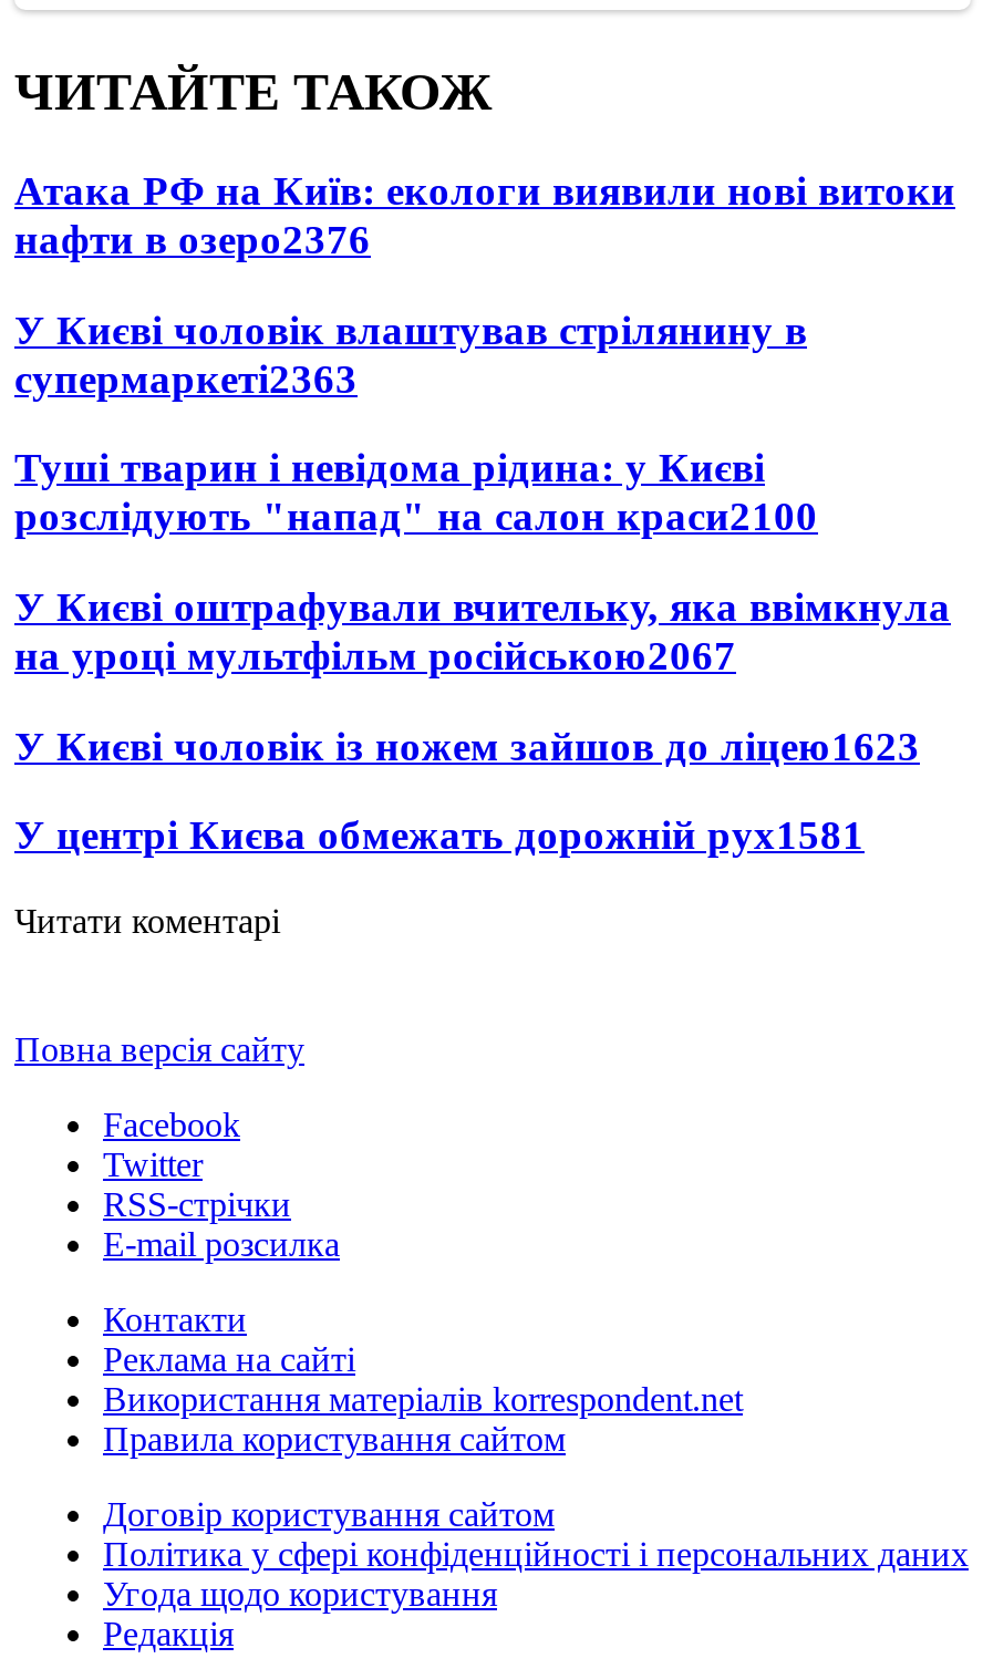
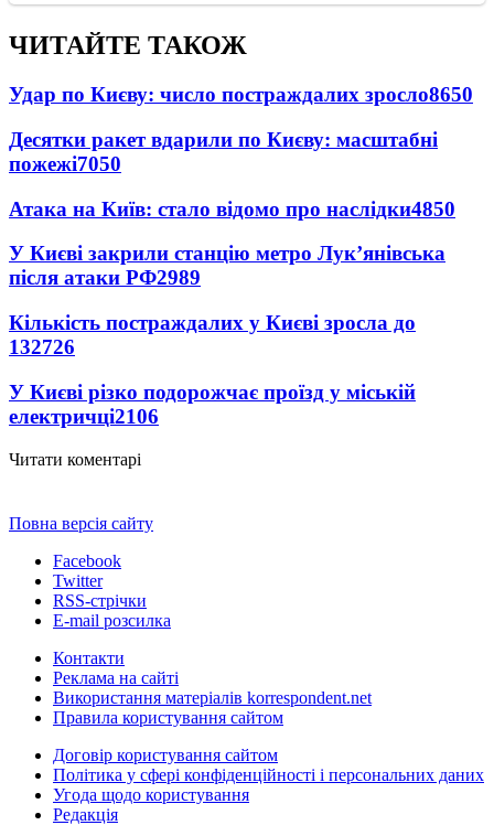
- Атака РФ на Київ: екологи виявили нові витоки
- нафти в озеро2376
+ Удар по Києву: число постраждалих зросло8650

- У Києві чоловік влаштував стрілянину в
- супермаркеті2363
+ Десятки ракет вдарили по Києву: масштабні
+ пожежі7050

- Туші тварин і невідома рідина: у Києві
- розслідують "напад" на салон краси2100
+ Атака на Київ: стало відомо про наслідки4850

- У Києві оштрафували вчительку, яка ввімкнула
- на уроці мультфільм російською2067
+ У Києві закрили станцію метро Лук’янівська
+ після атаки РФ2989

- У Києві чоловік із ножем зайшов до ліцею1623
+ Кількість постраждалих у Києві зросла до
+ 132726

- У центрі Києва обмежать дорожній рух1581
+ У Києві різко подорожчає проїзд у міській
+ електричці2106
